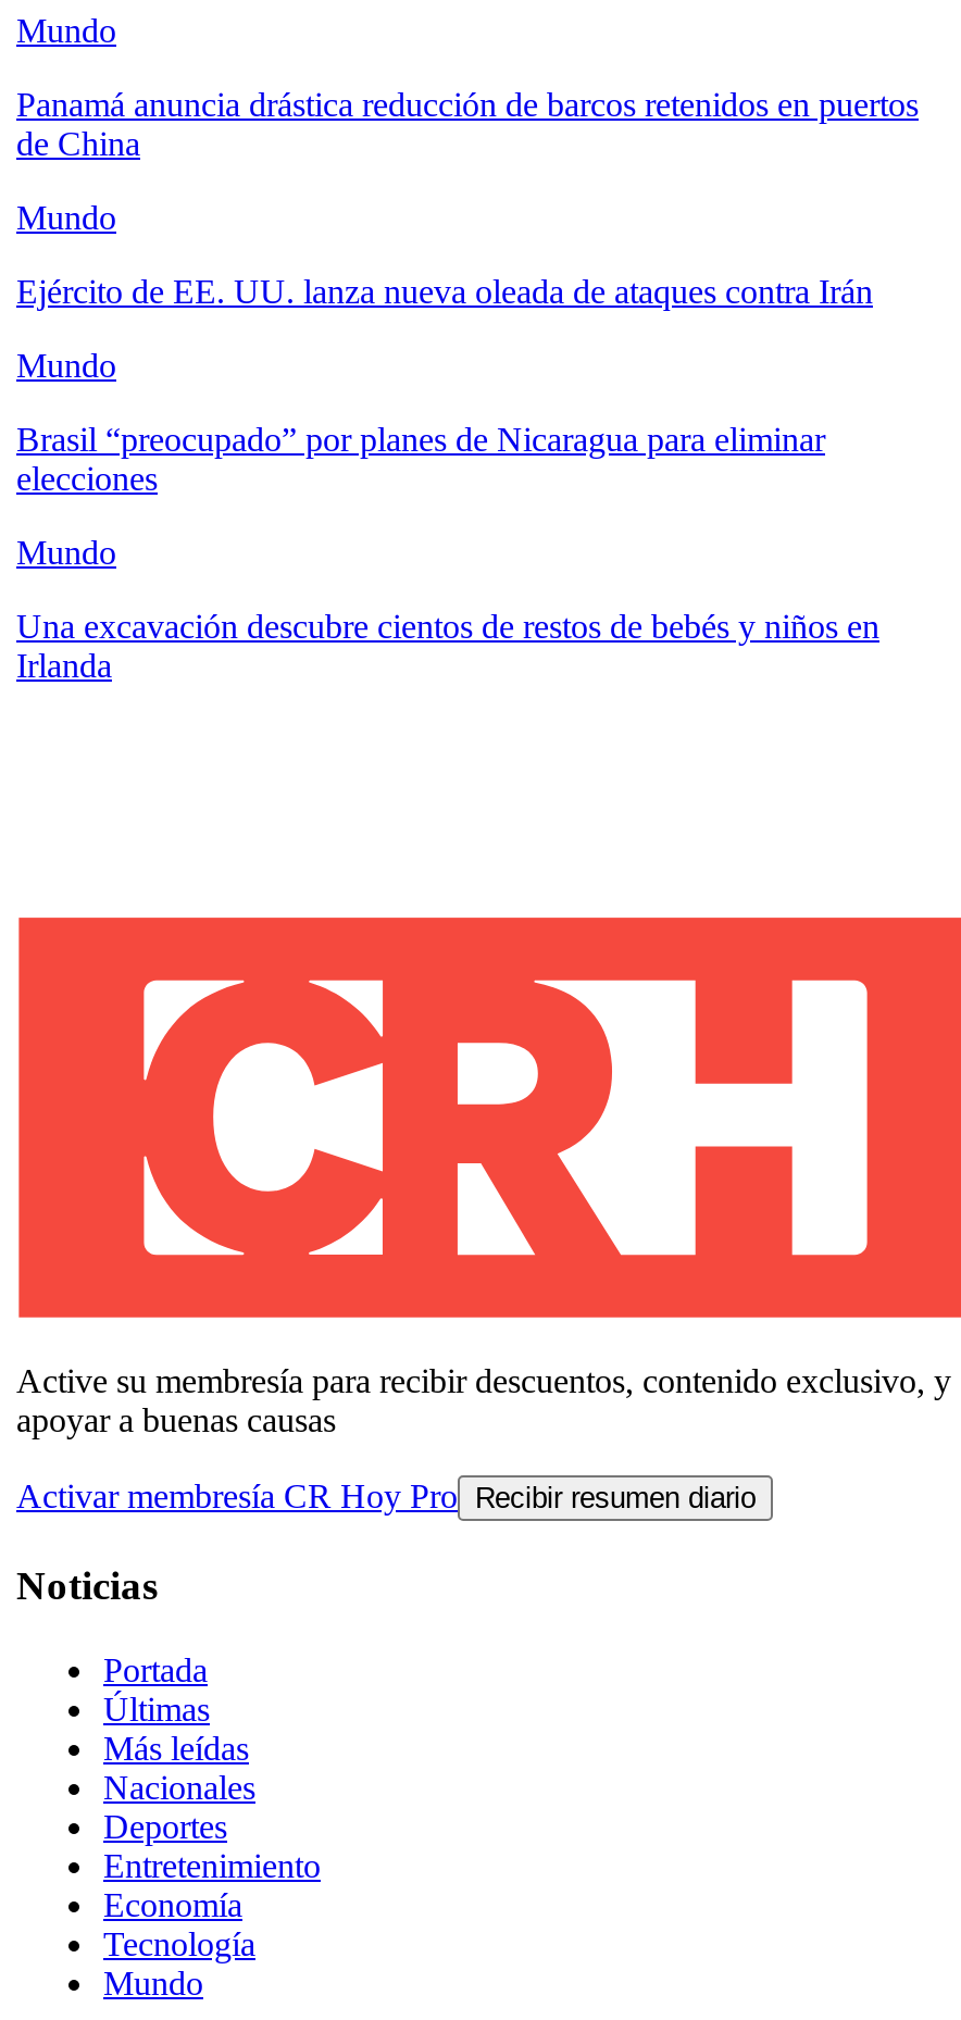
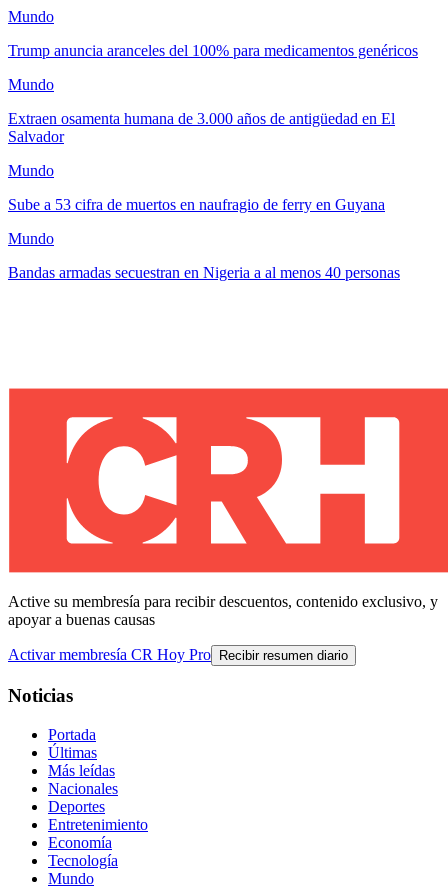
- Panamá anuncia drástica reducción de barcos retenidos en puertos
- de China
+ Trump anuncia aranceles del 100% para medicamentos genéricos

- Ejército de EE. UU. lanza nueva oleada de ataques contra Irán
+ Extraen osamenta humana de 3.000 años de antigüedad en El
+ Salvador

- Brasil “preocupado” por planes de Nicaragua para eliminar
- elecciones
+ Sube a 53 cifra de muertos en naufragio de ferry en Guyana

- Una excavación descubre cientos de restos de bebés y niños en
- Irlanda
+ Bandas armadas secuestran en Nigeria a al menos 40 personas
